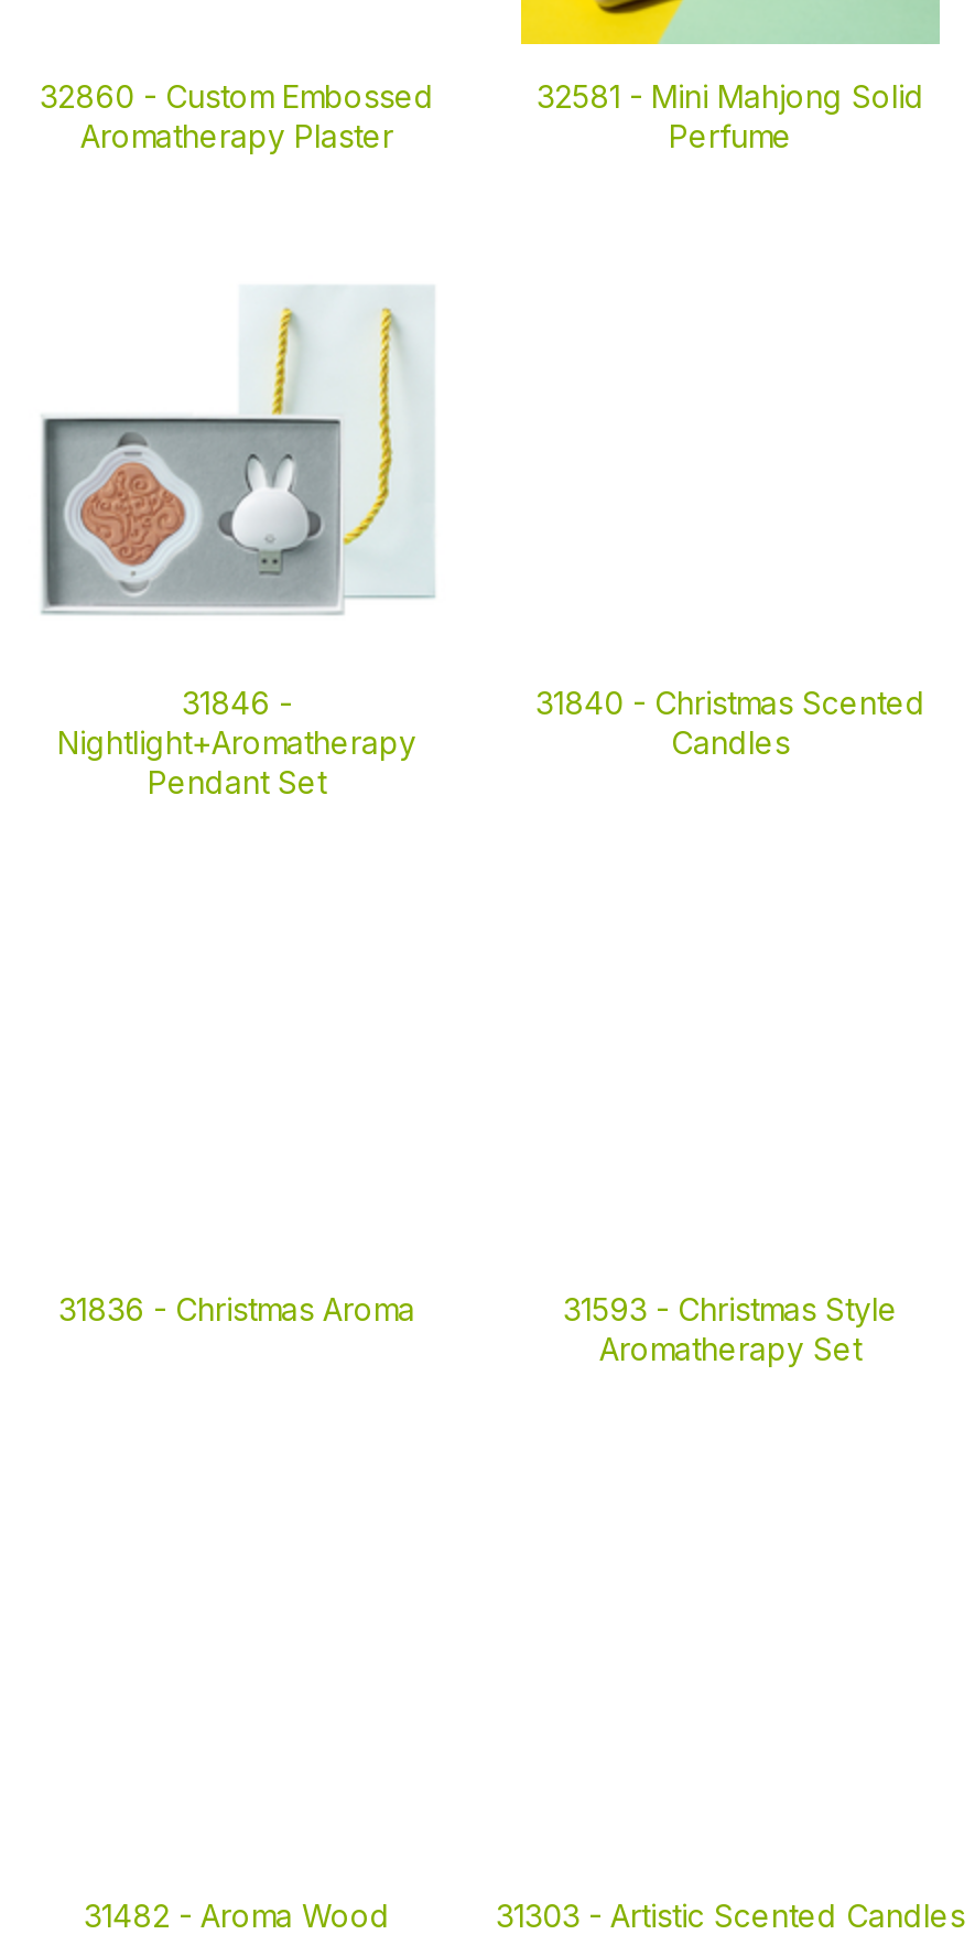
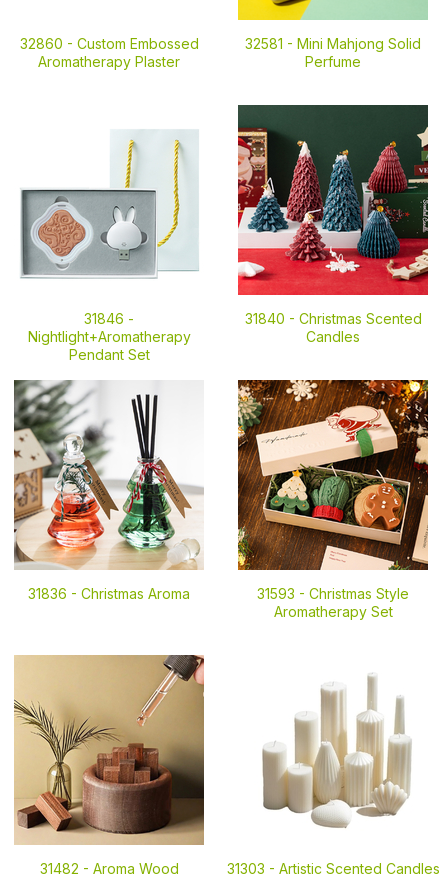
+ [image]

+ [image]

+ [image]

+ [image]

+ [image]
